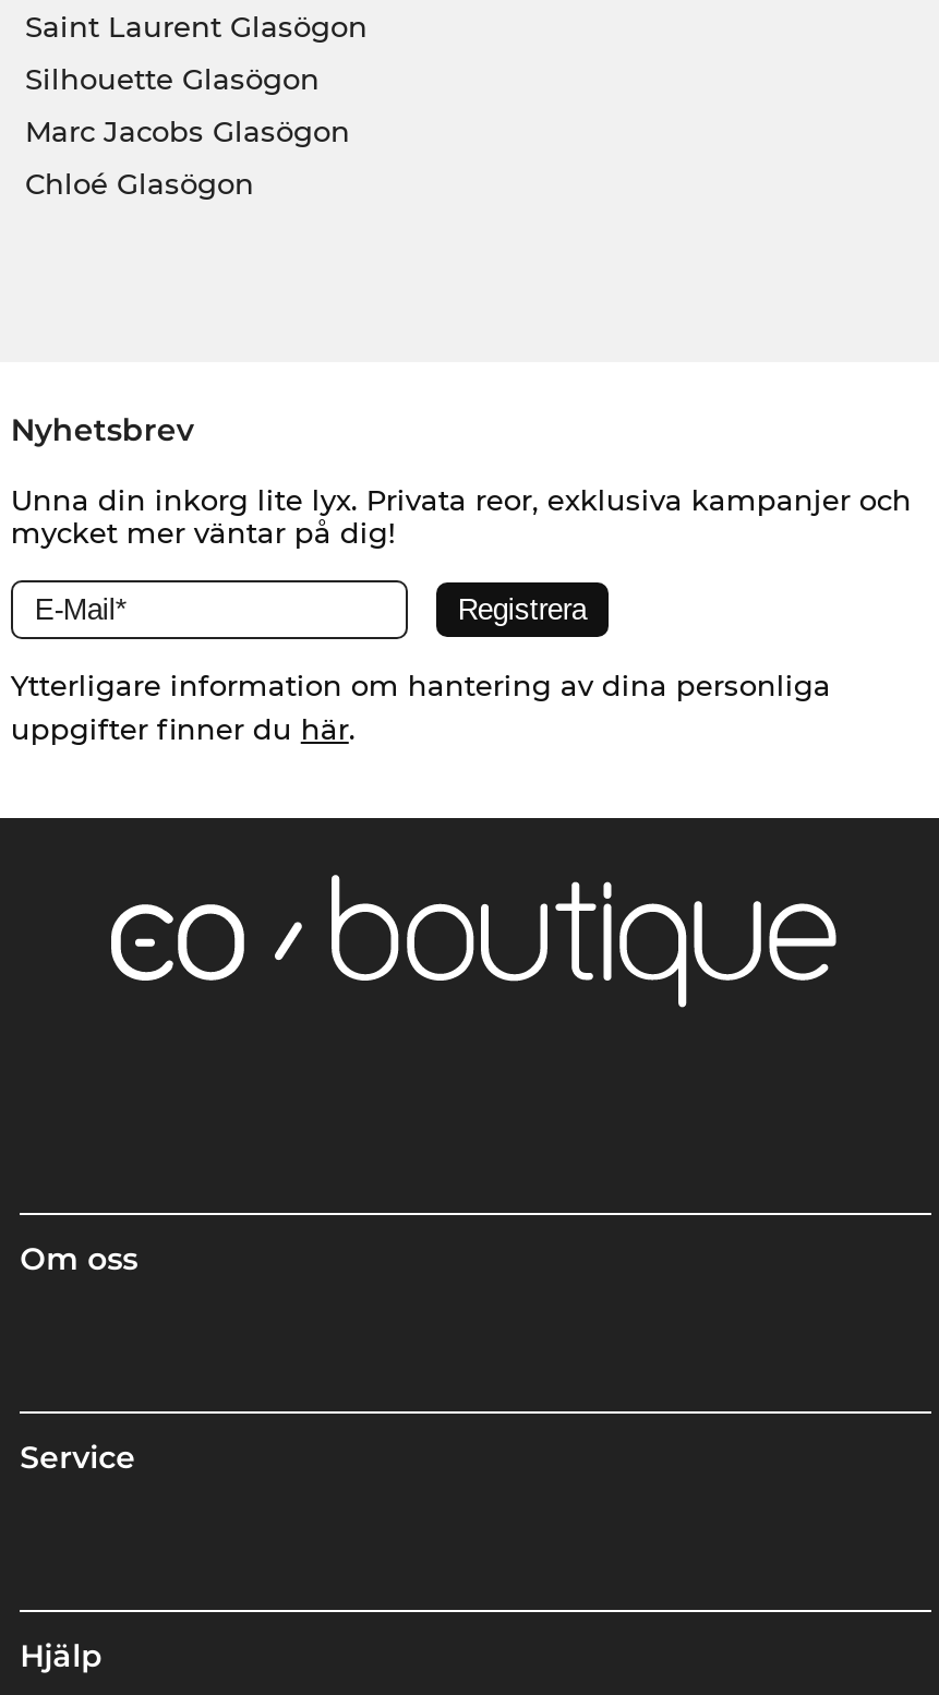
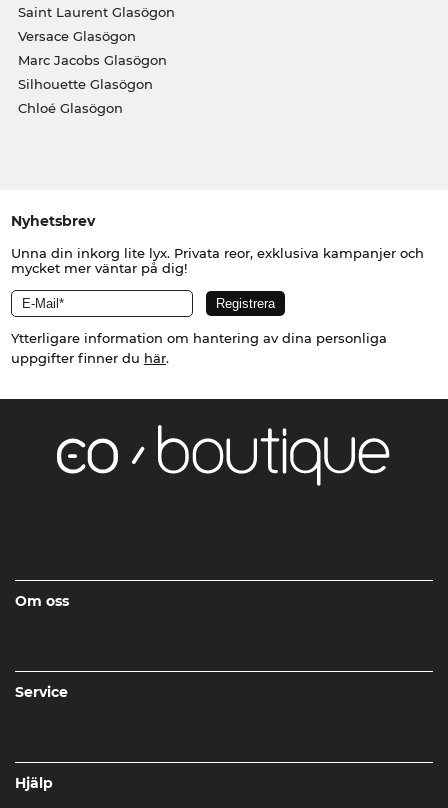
+ Versace Glasögon

moved down: Silhouette Glasögon
